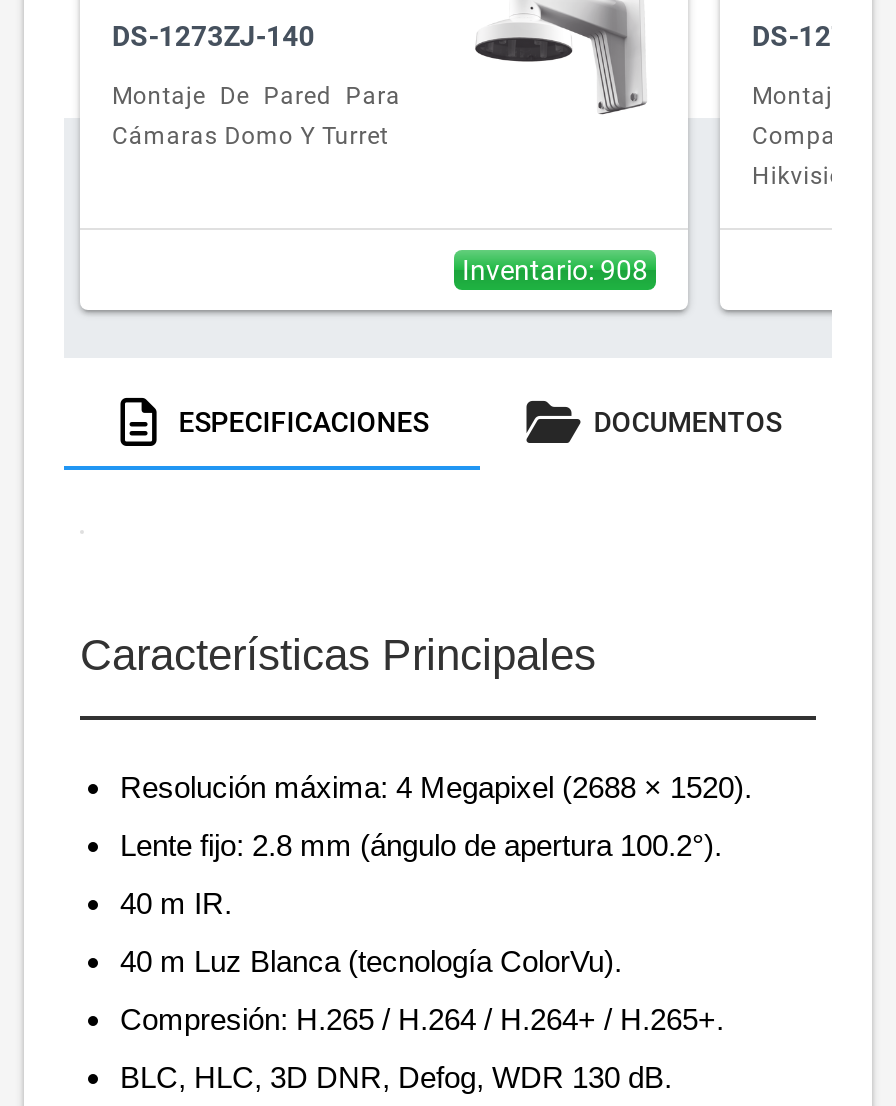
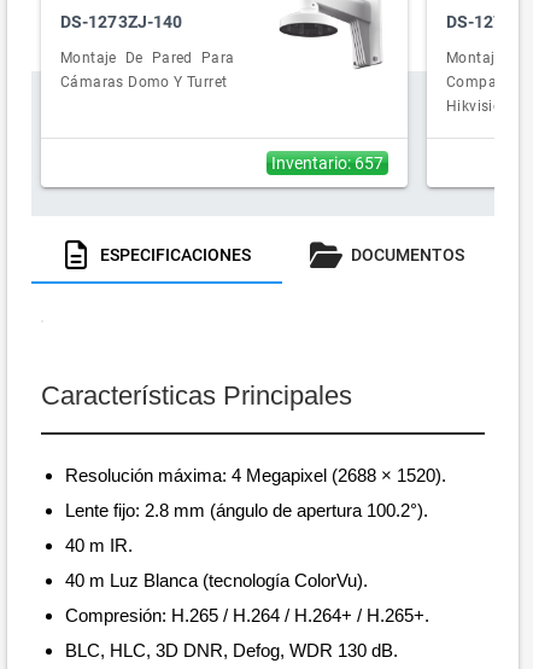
- Inventario: 908
+ Inventario: 657
